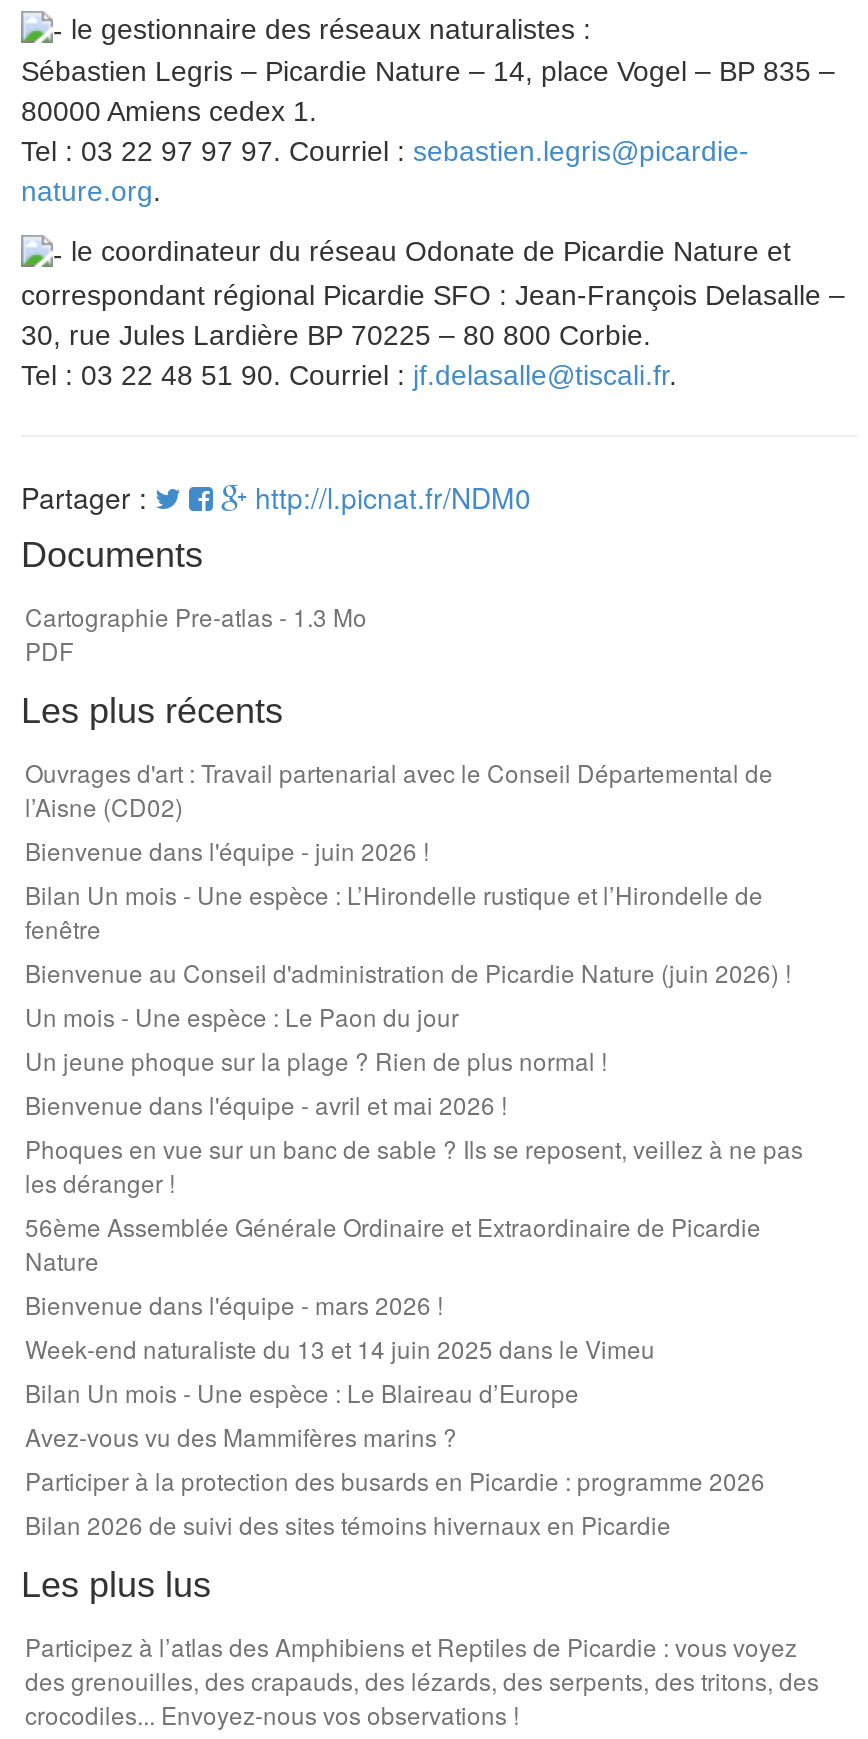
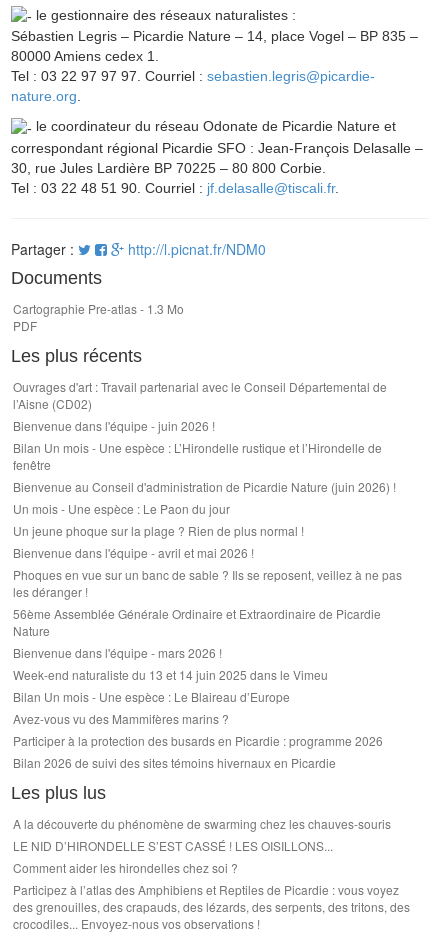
+ A la découverte du phénomène de swarming chez les chauves-souris
+ LE NID D’HIRONDELLE S’EST CASSÉ ! LES OISILLONS...
+ Comment aider les hirondelles chez soi ?
